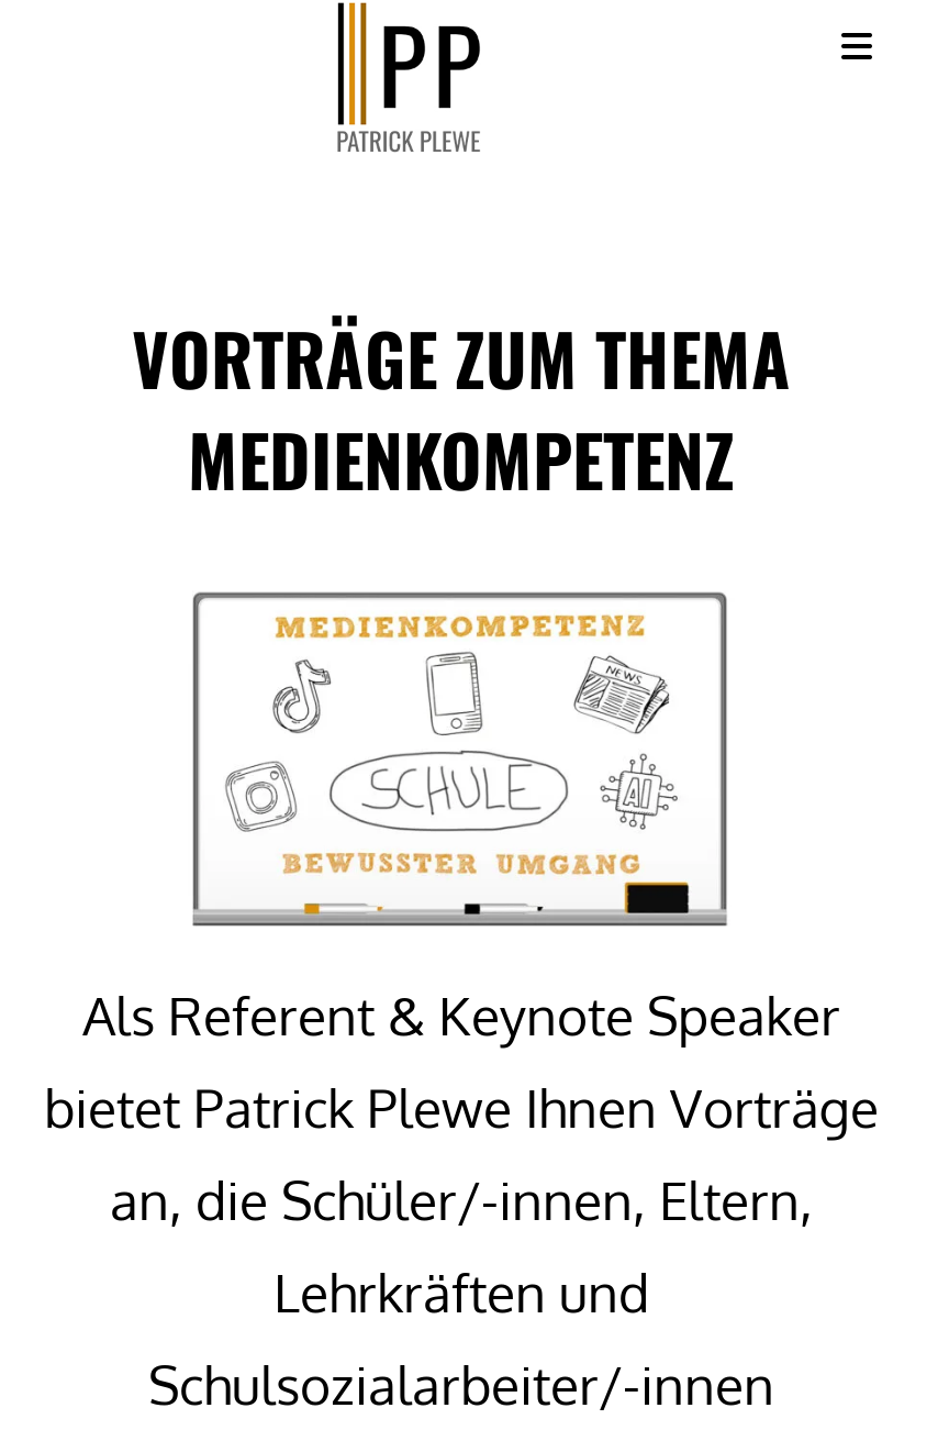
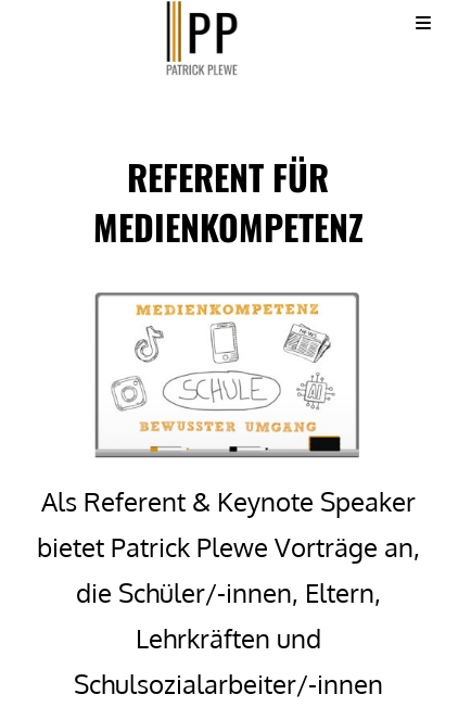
- VORTRÄGE ZUM THEMA
+ REFERENT FÜR

- bietet Patrick Plewe Ihnen Vorträge
- an, die Schüler/-innen, Eltern,
+ bietet Patrick Plewe Vorträge an,
+ die Schüler/-innen, Eltern,
